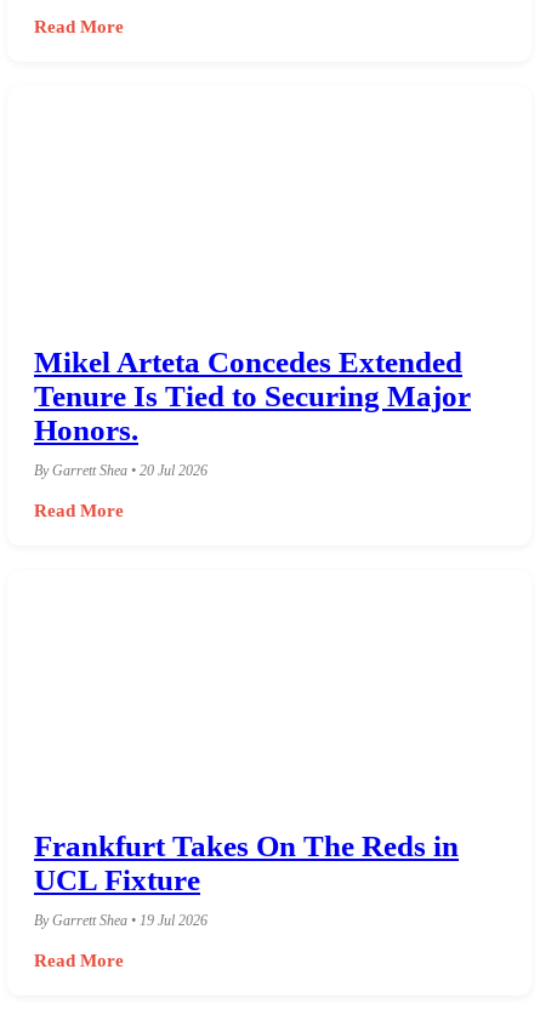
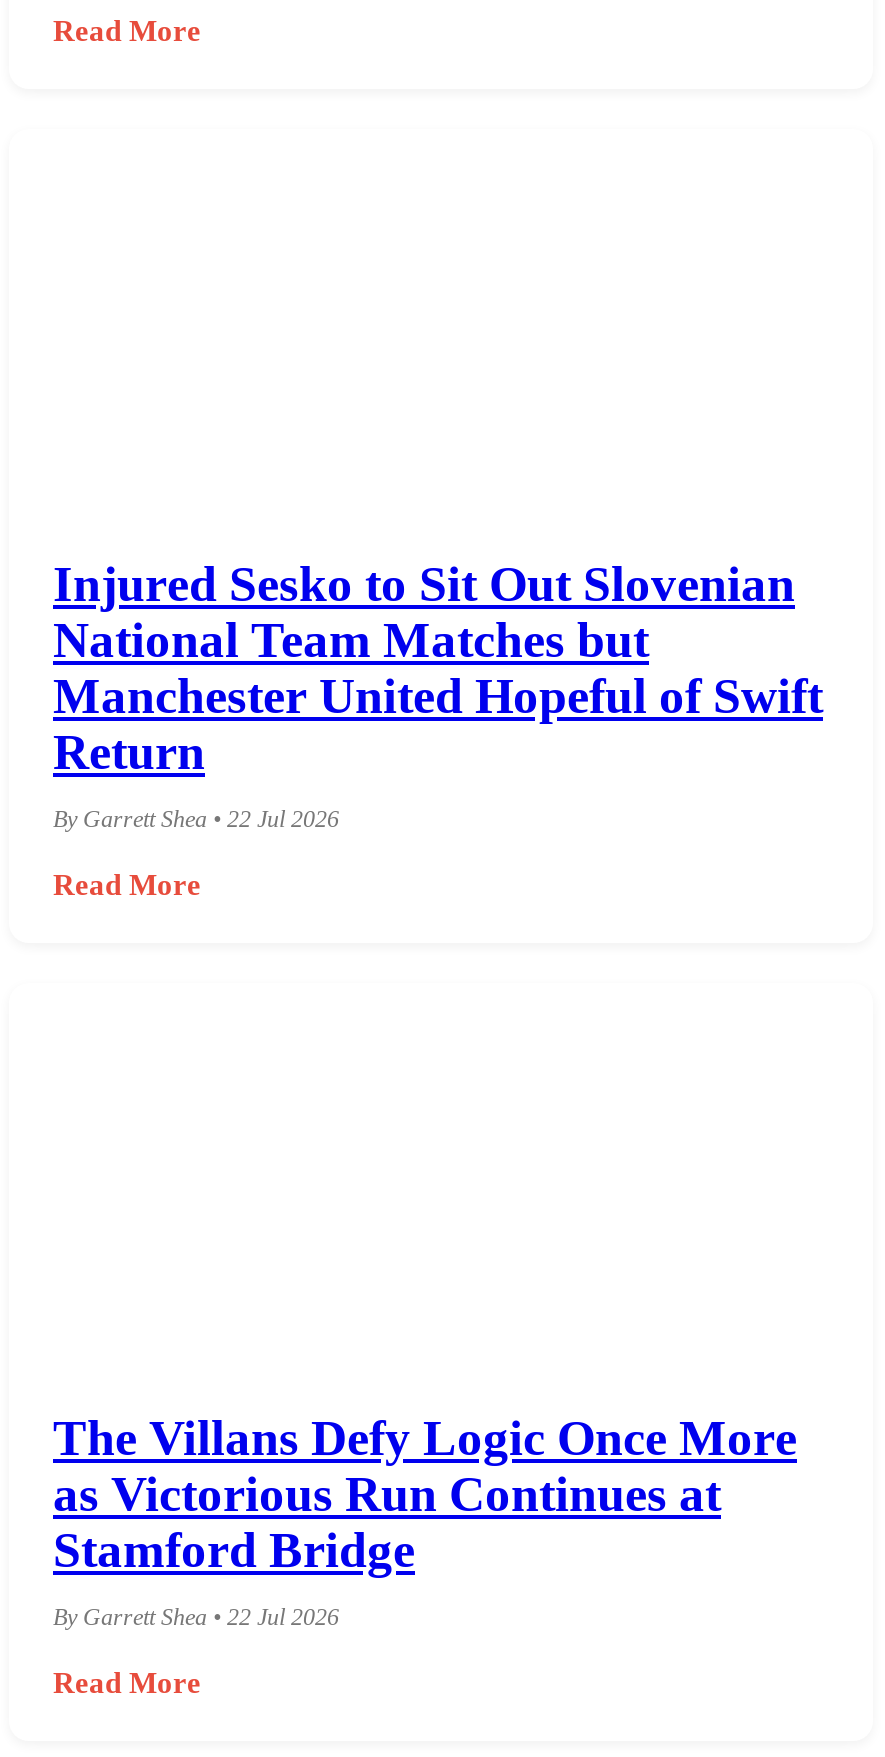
- Mikel Arteta Concedes Extended
- Tenure Is Tied to Securing Major
- Honors.
+ Injured Sesko to Sit Out Slovenian
+ National Team Matches but
+ Manchester United Hopeful of Swift
+ Return

- By Garrett Shea • 20 Jul 2026
+ By Garrett Shea • 22 Jul 2026

- Frankfurt Takes On The Reds in
- UCL Fixture
+ The Villans Defy Logic Once More
+ as Victorious Run Continues at
+ Stamford Bridge

- By Garrett Shea • 19 Jul 2026
+ By Garrett Shea • 22 Jul 2026
